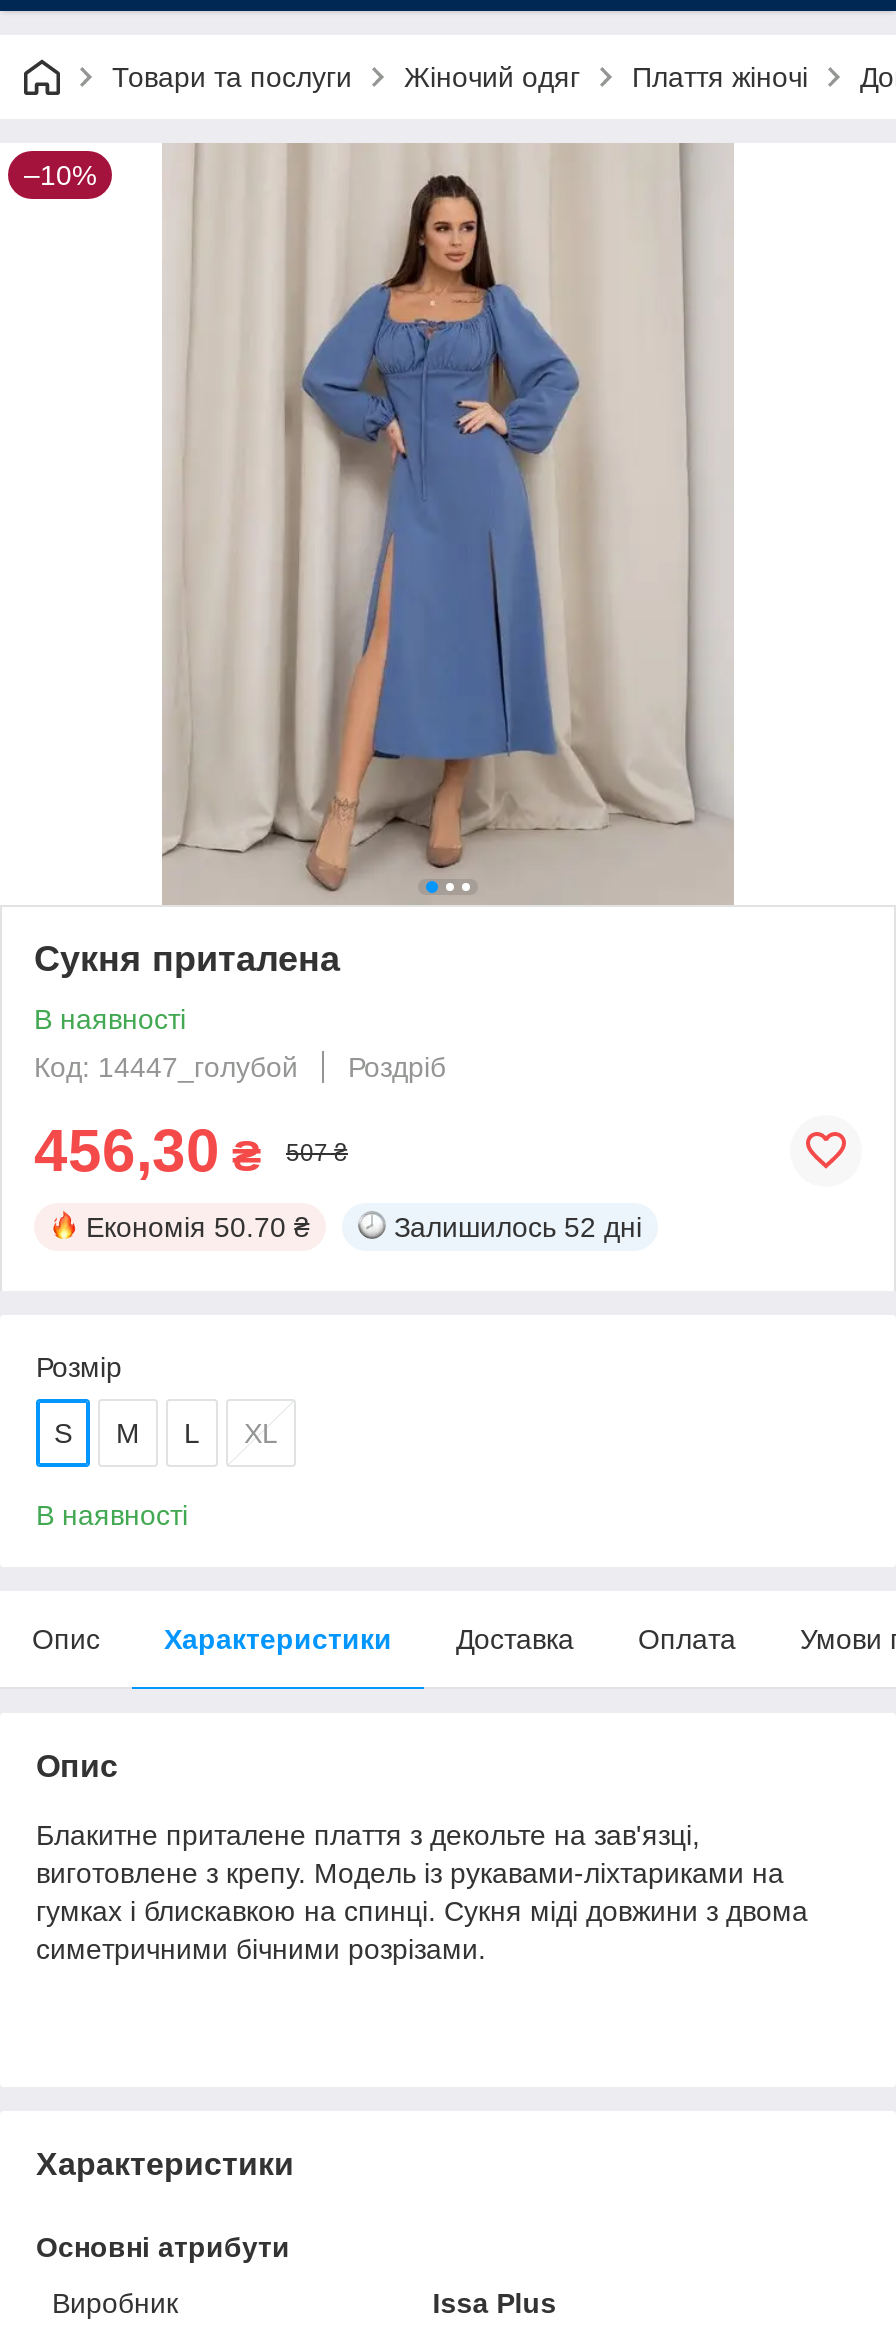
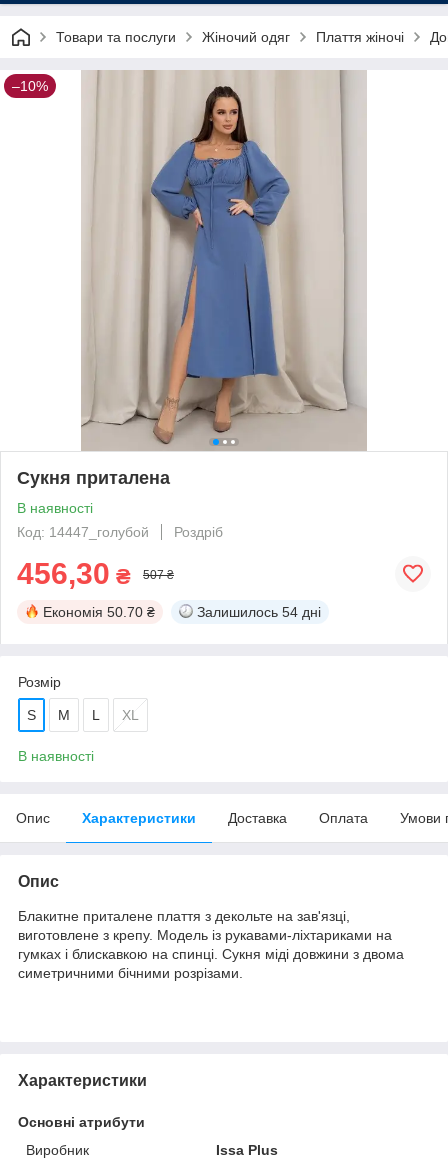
- Залишилось 52 дні
+ Залишилось 54 дні
